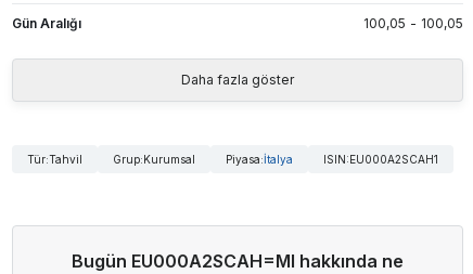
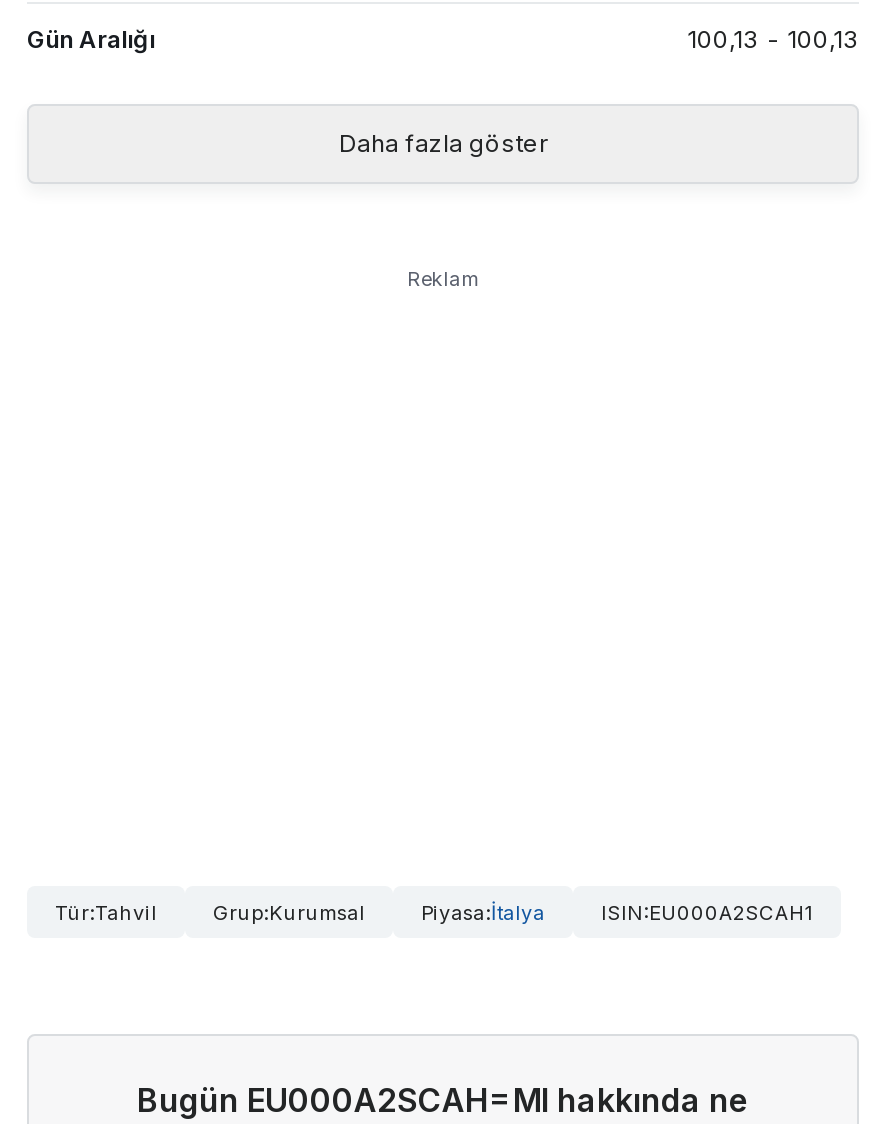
- 100,05 - 100,05
+ 100,13 - 100,13

+ Reklam
